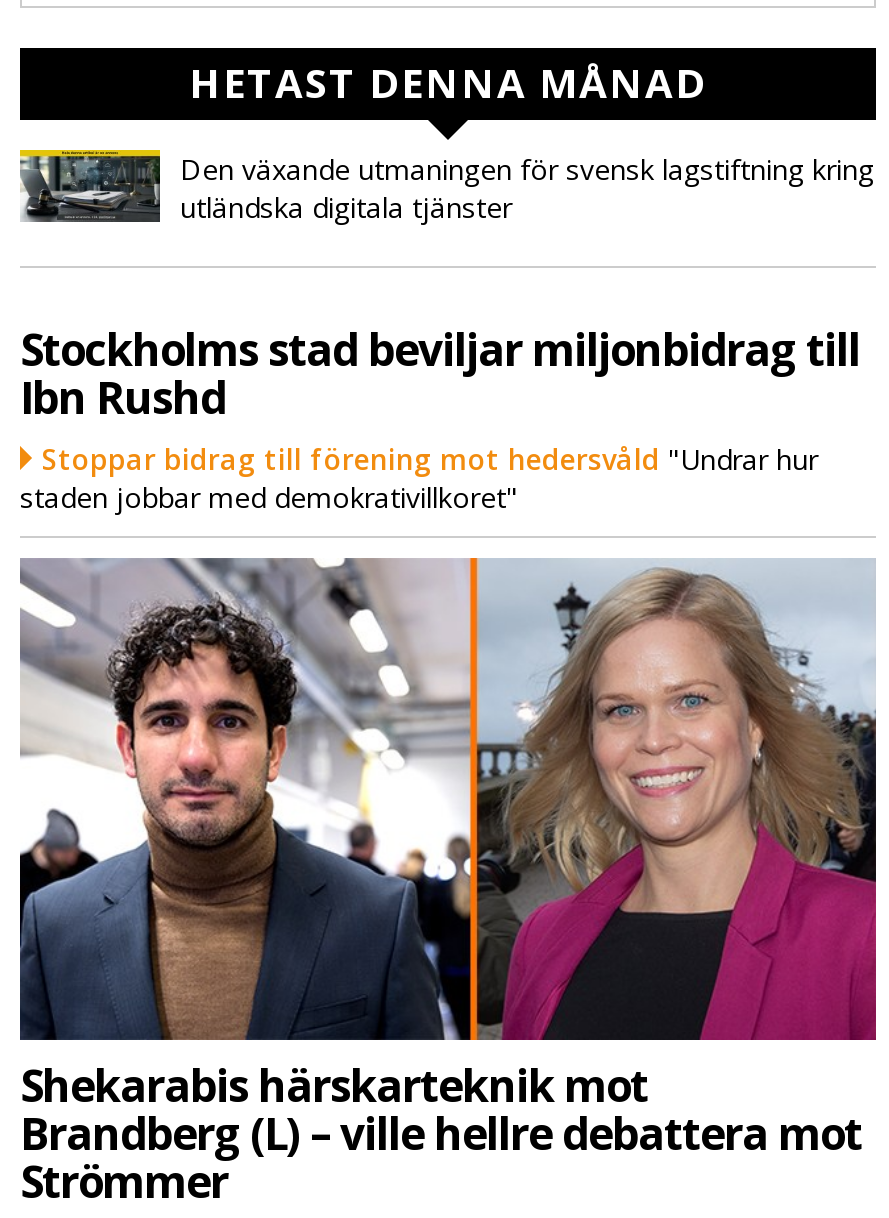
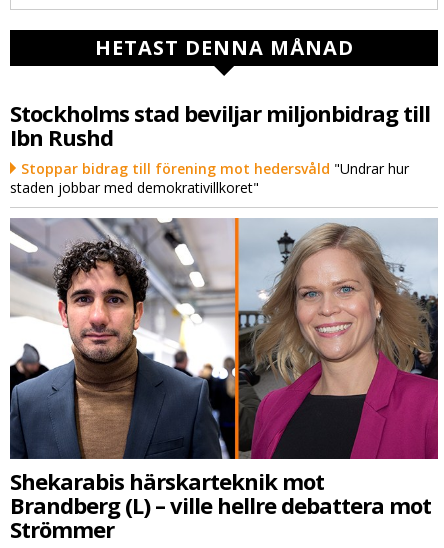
- [image]
- Den växande utmaningen för svensk lagstiftning kring
- utländska digitala tjänster
